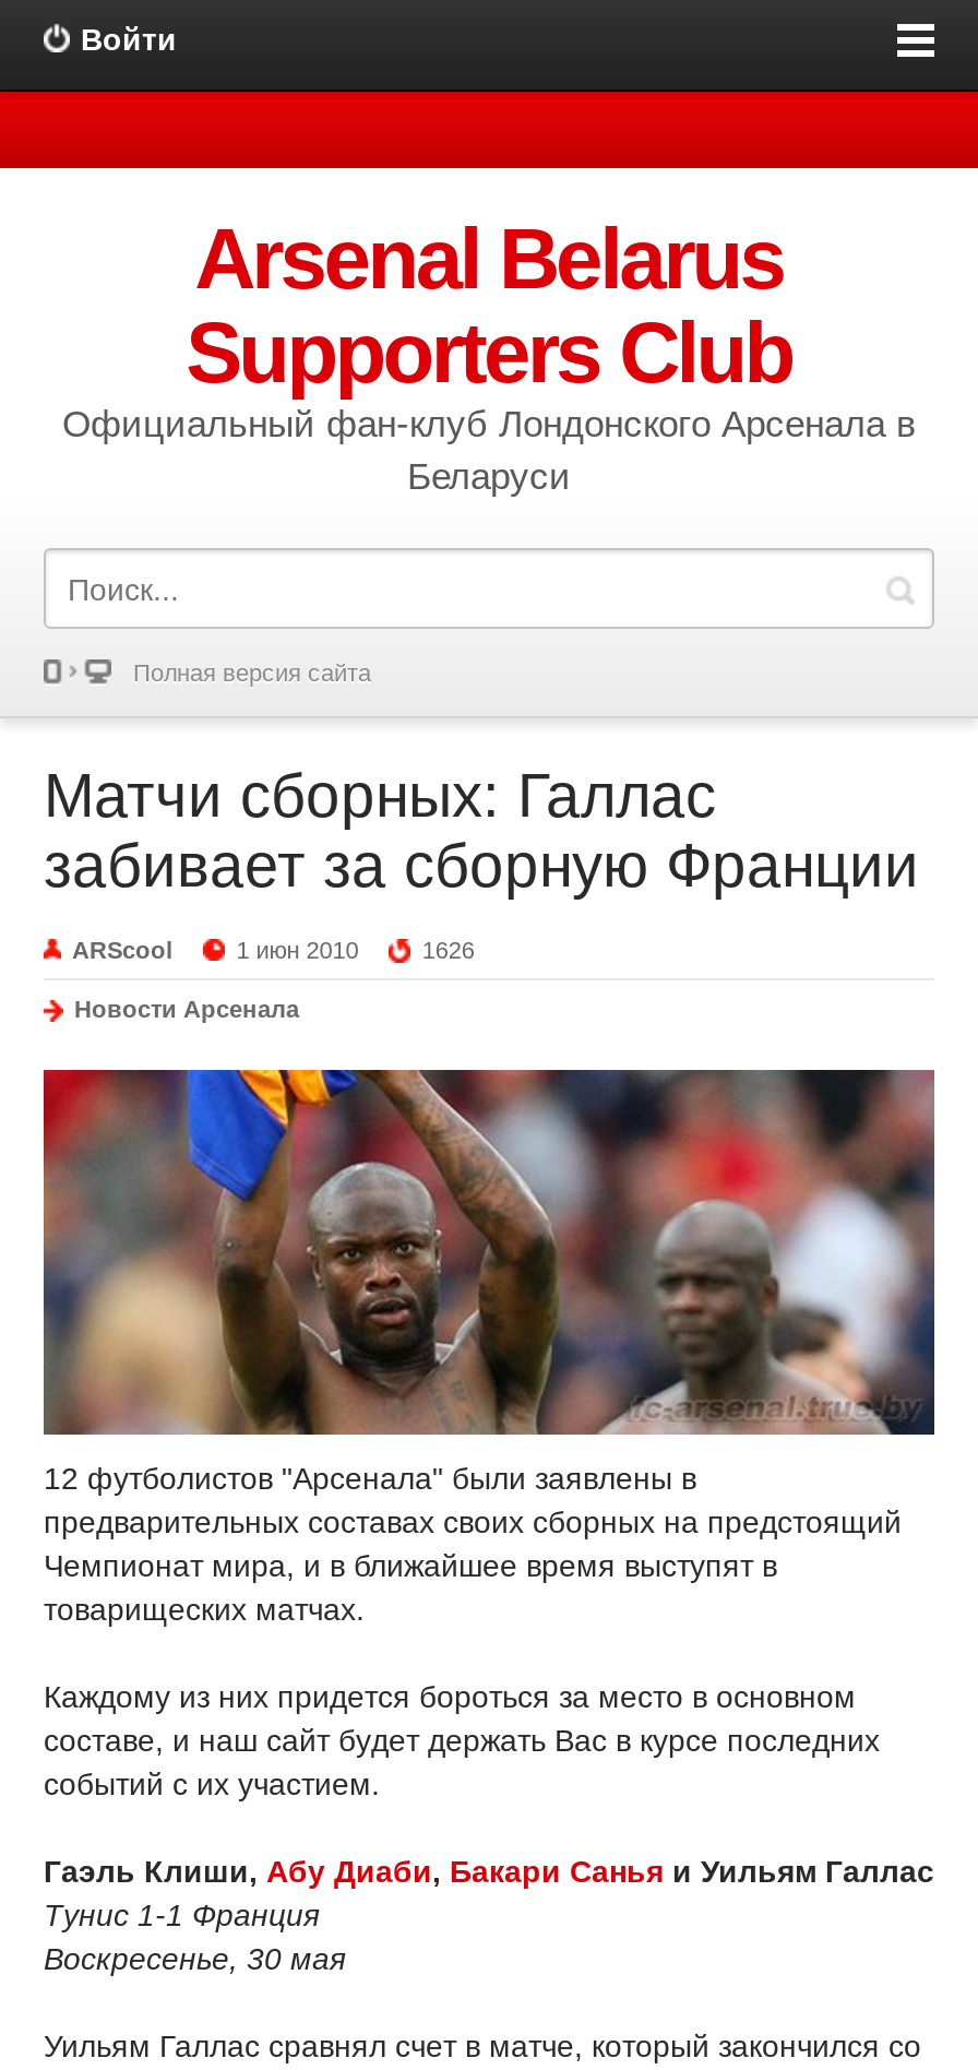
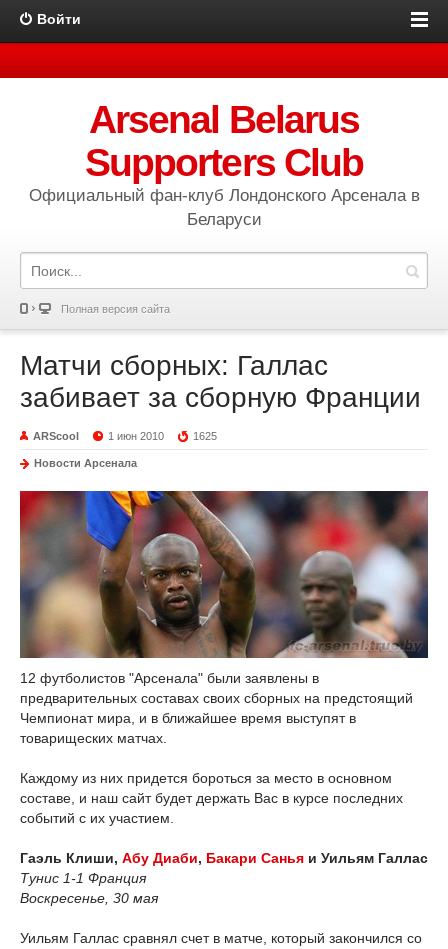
- 1626
+ 1625
